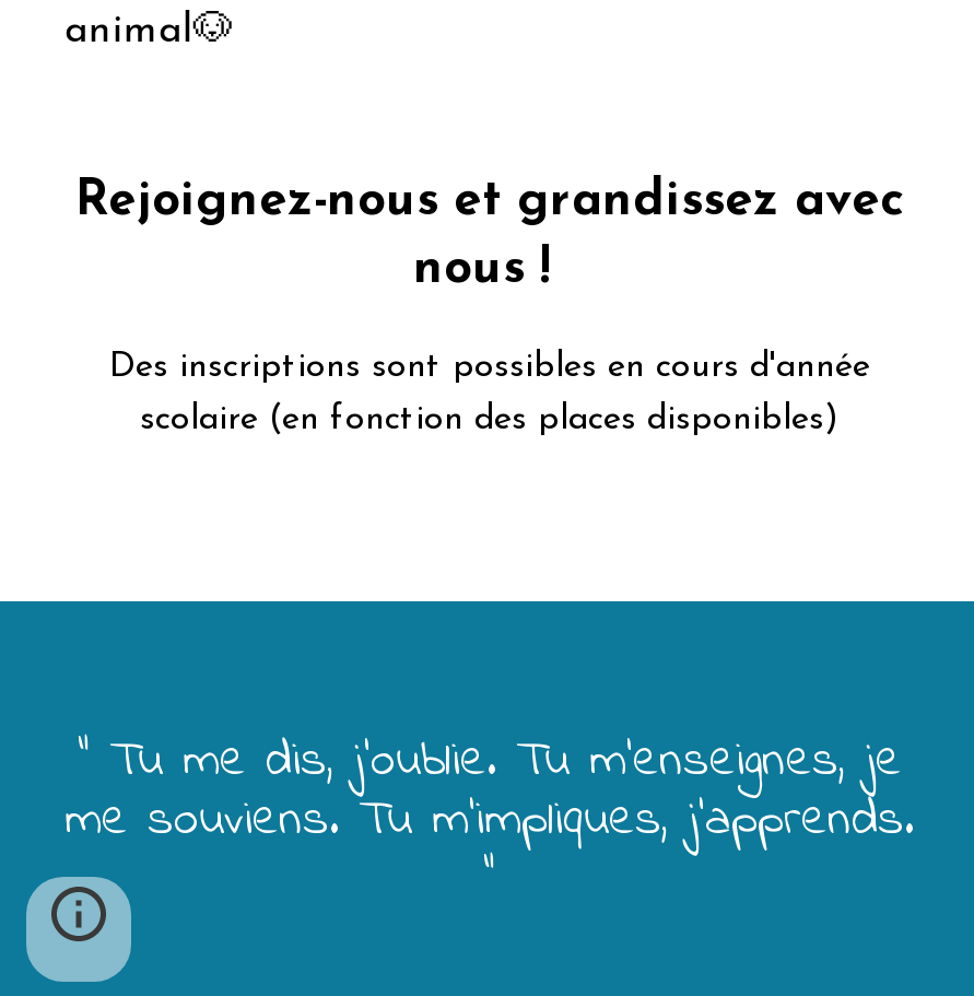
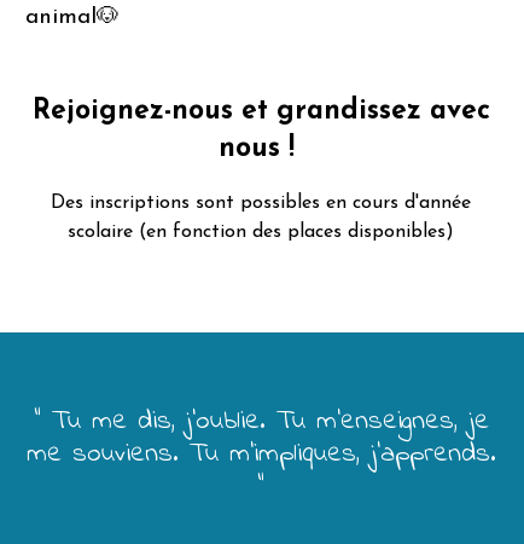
- [image]
